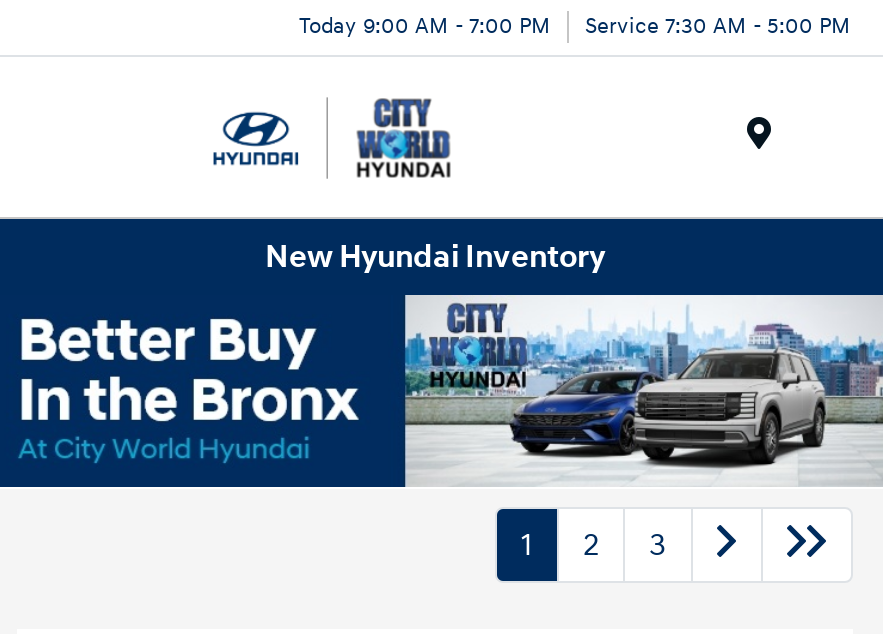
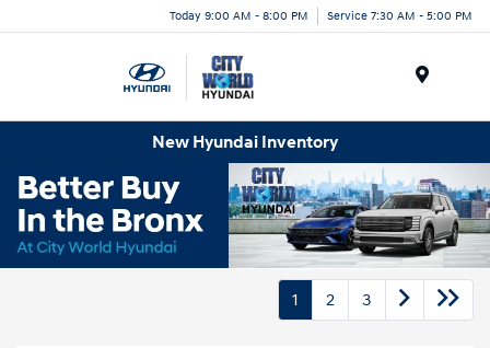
- Today 9:00 AM - 7:00 PM Service 7:30 AM - 5:00 PM
+ Today 9:00 AM - 8:00 PM Service 7:30 AM - 5:00 PM
